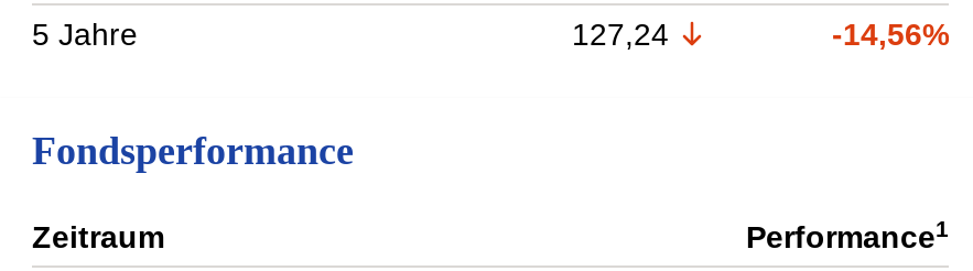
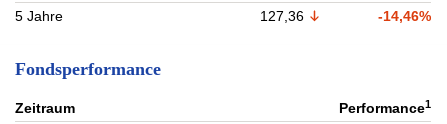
- 127,24
+ 127,36

- -14,56%
+ -14,46%
